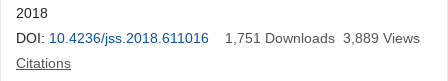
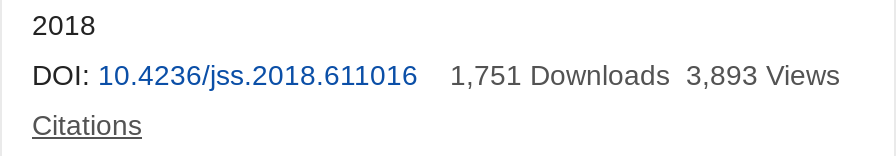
- 1,751 Downloads 3,889 Views
+ 1,751 Downloads 3,893 Views
